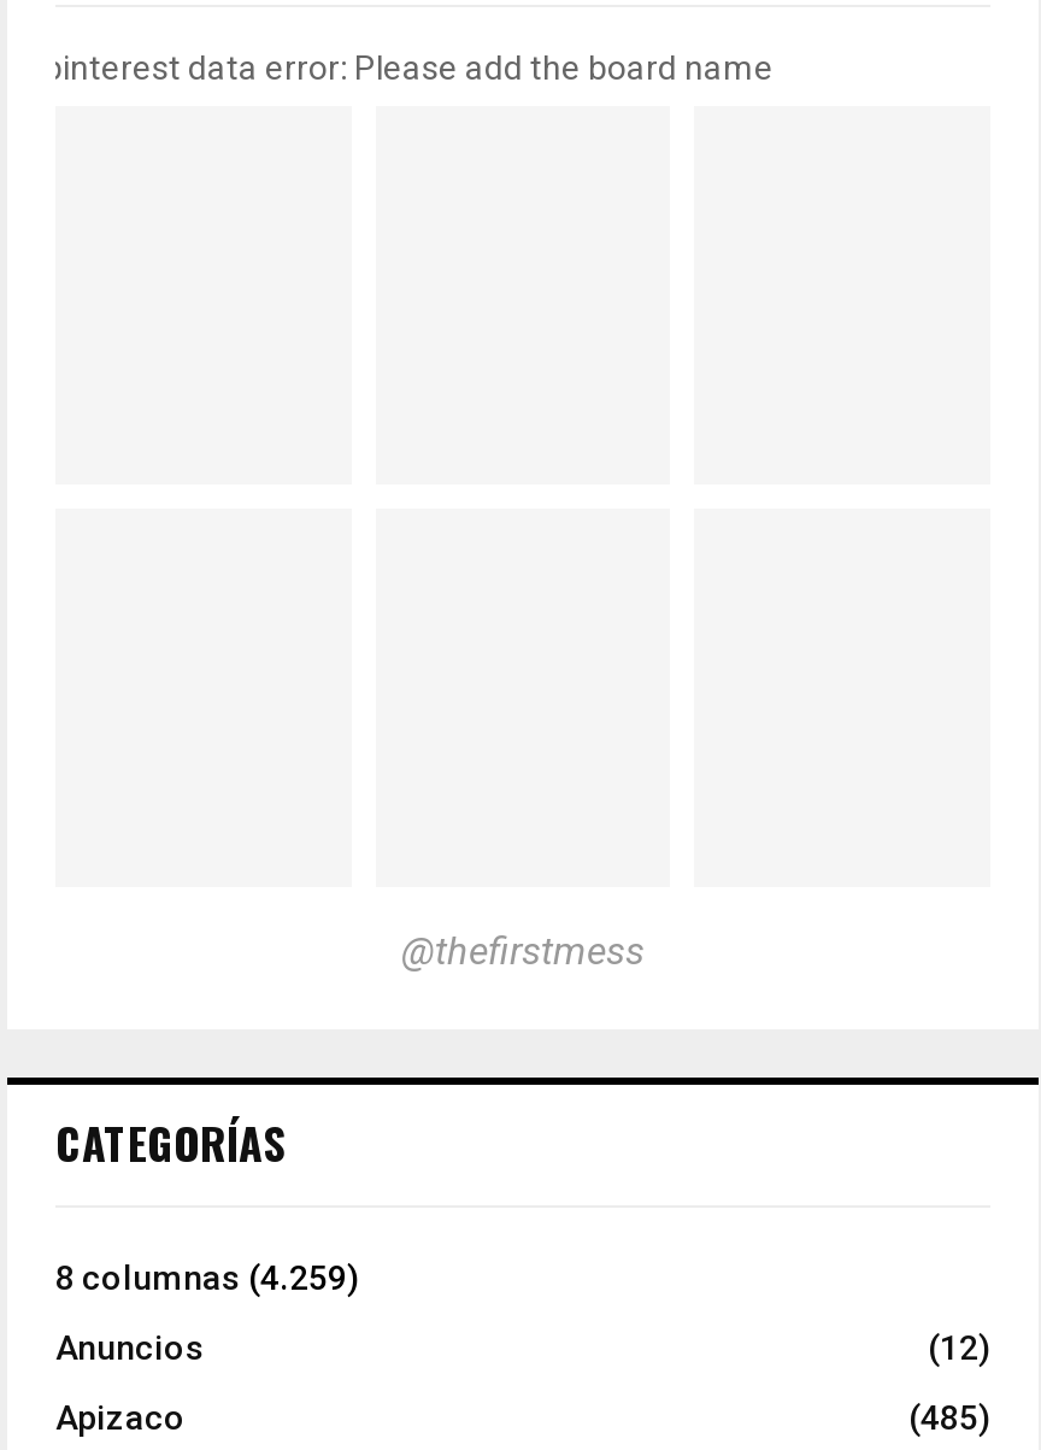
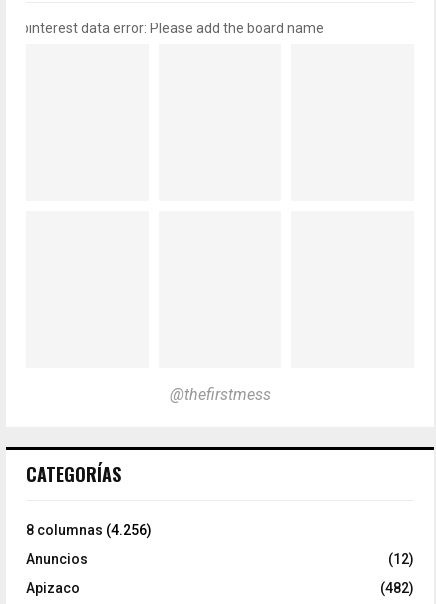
- 8 columnas (4.259)
+ 8 columnas (4.256)

- (485)
+ (482)
